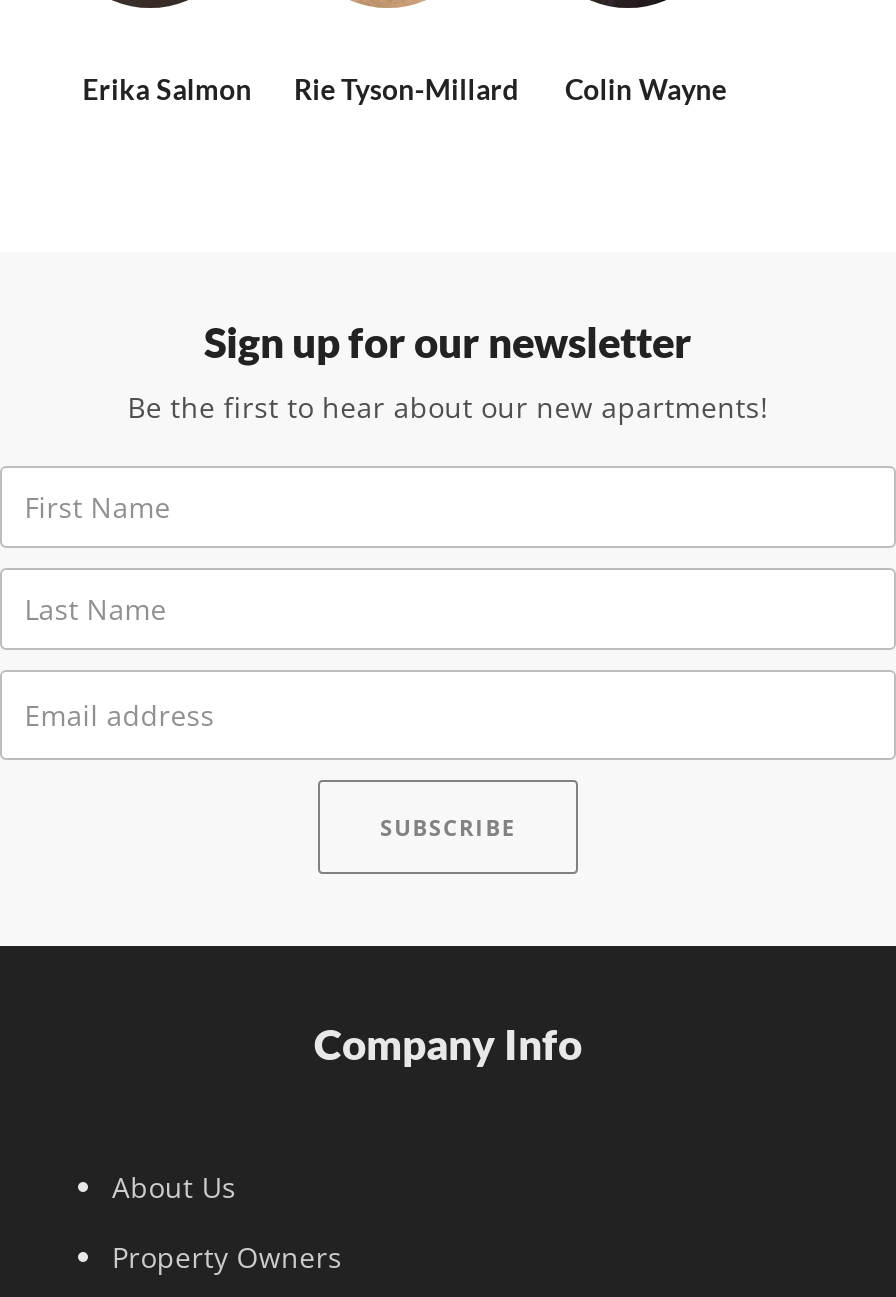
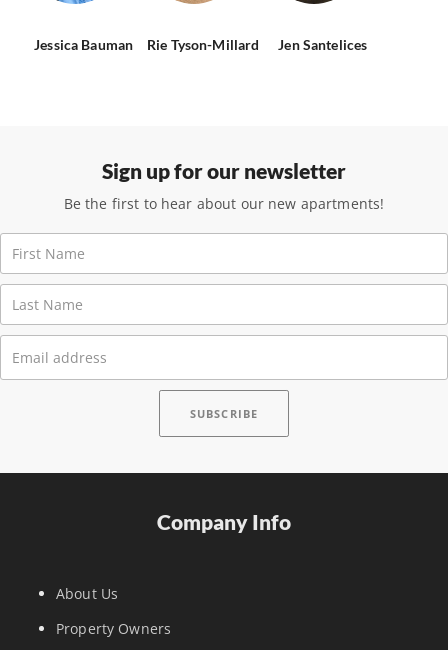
- Erika Salmon
+ Jessica Bauman

- Colin Wayne
+ Jen Santelices
